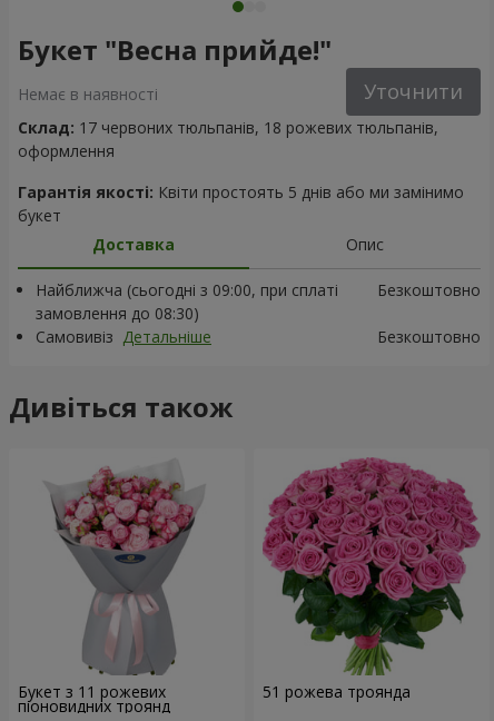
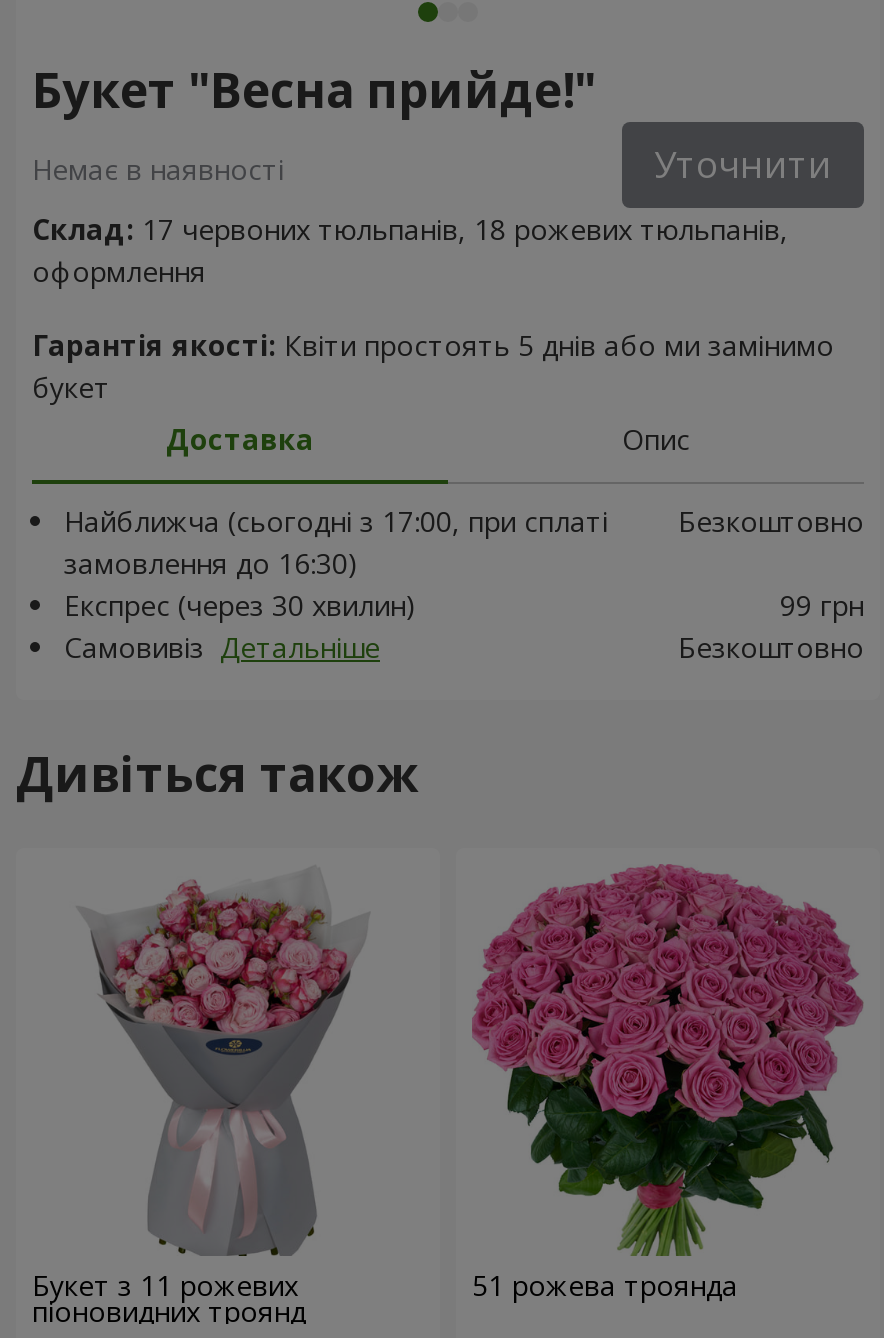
- Найближча (сьогодні з 09:00, при сплаті
+ Найближча (сьогодні з 17:00, при сплаті

- замовлення до 08:30)
+ замовлення до 16:30)

+ Експрес (через 30 хвилин)
+ 99 грн
